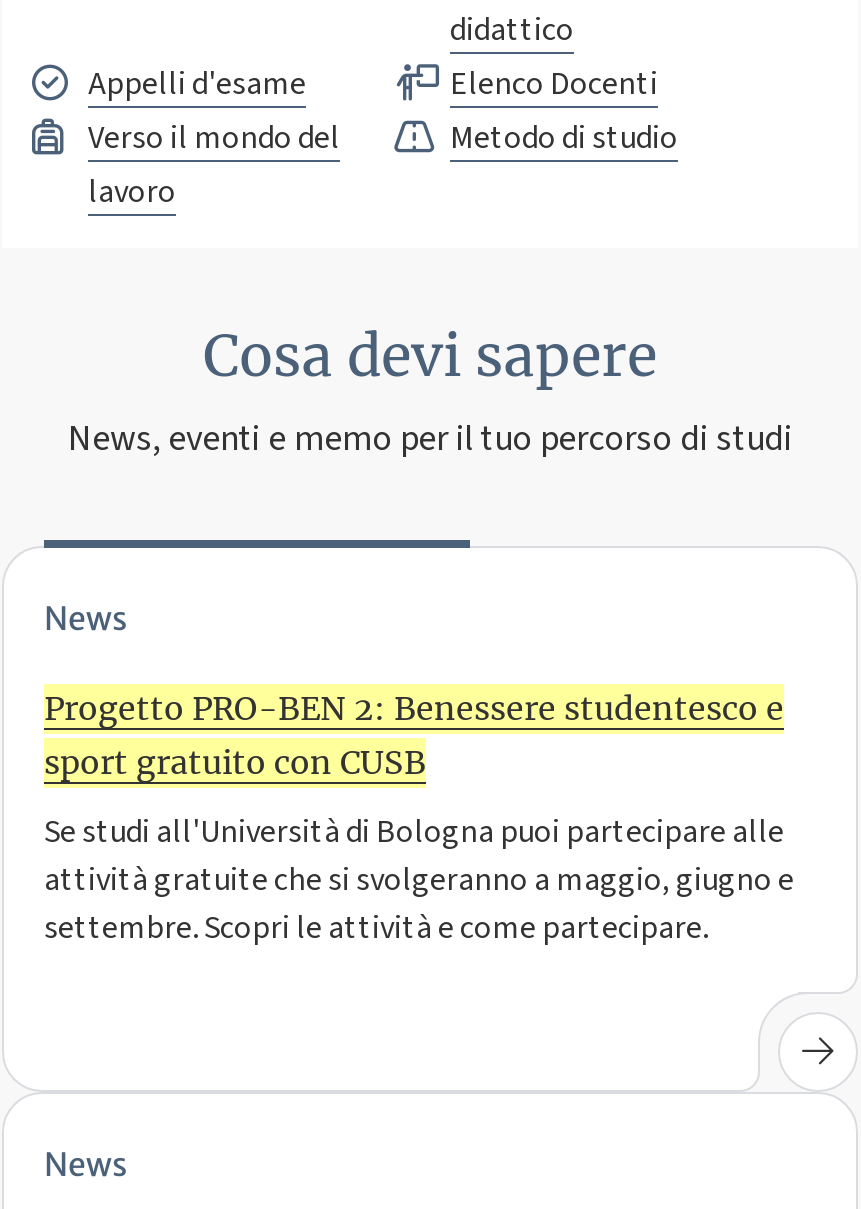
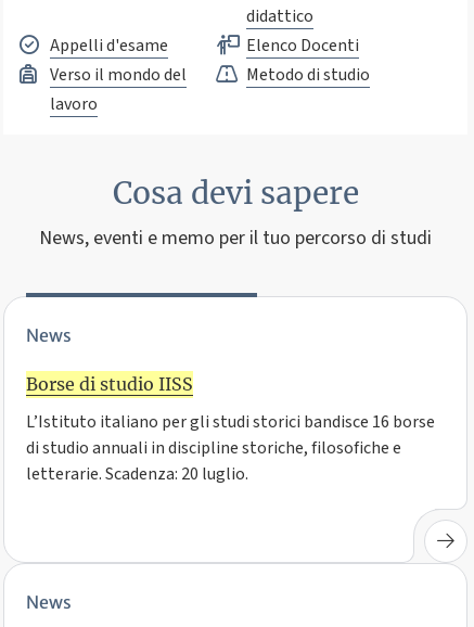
- Progetto PRO-BEN 2: Benessere studentesco e
- sport gratuito con CUSB
+ Borse di studio IISS

- Se studi all'Università di Bologna puoi partecipare alle
- attività gratuite che si svolgeranno a maggio, giugno e
- settembre. Scopri le attività e come partecipare.
+ L’Istituto italiano per gli studi storici bandisce 16 borse
+ di studio annuali in discipline storiche, filosofiche e
+ letterarie. Scadenza: 20 luglio.
